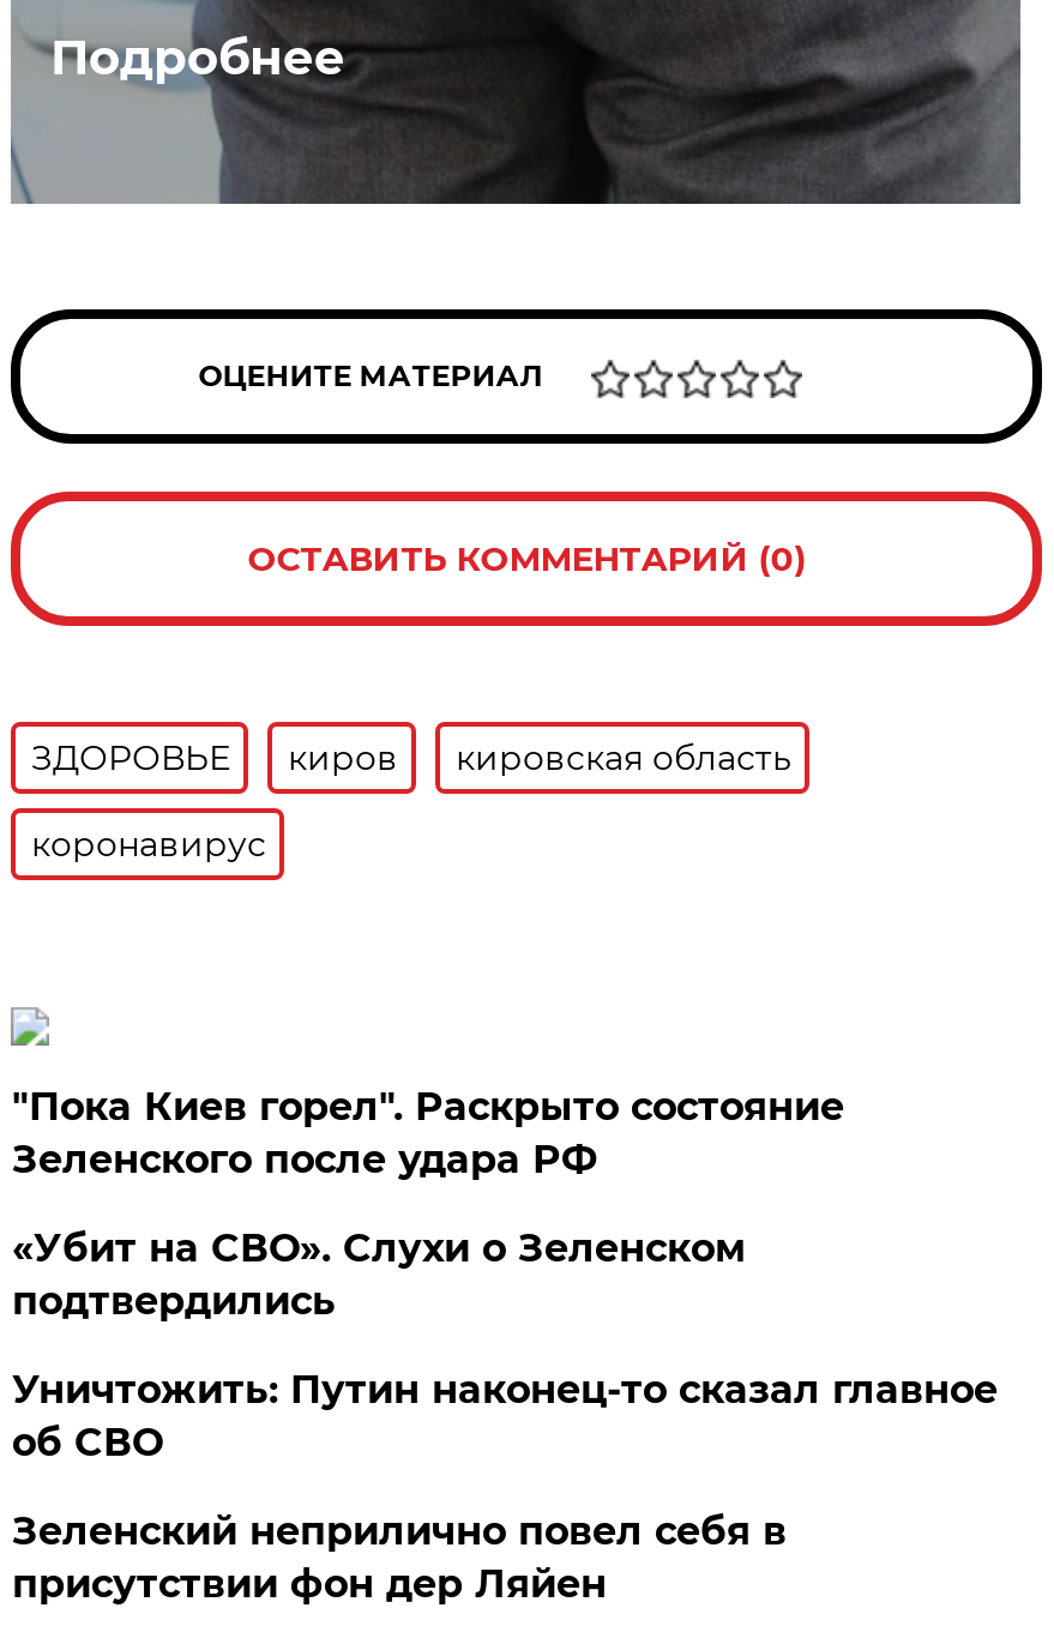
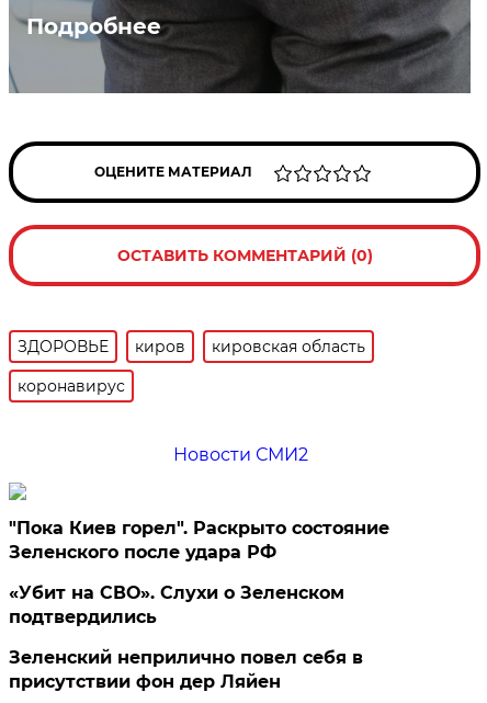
+ Новости СМИ2

moved down: "Пока Киев горел". Раскрыто состояние | Зеленского после удара РФ | «Убит на СВО». Слухи о Зеленском | подтвердились

- Уничтожить: Путин наконец-то сказал главное
- об СВО
